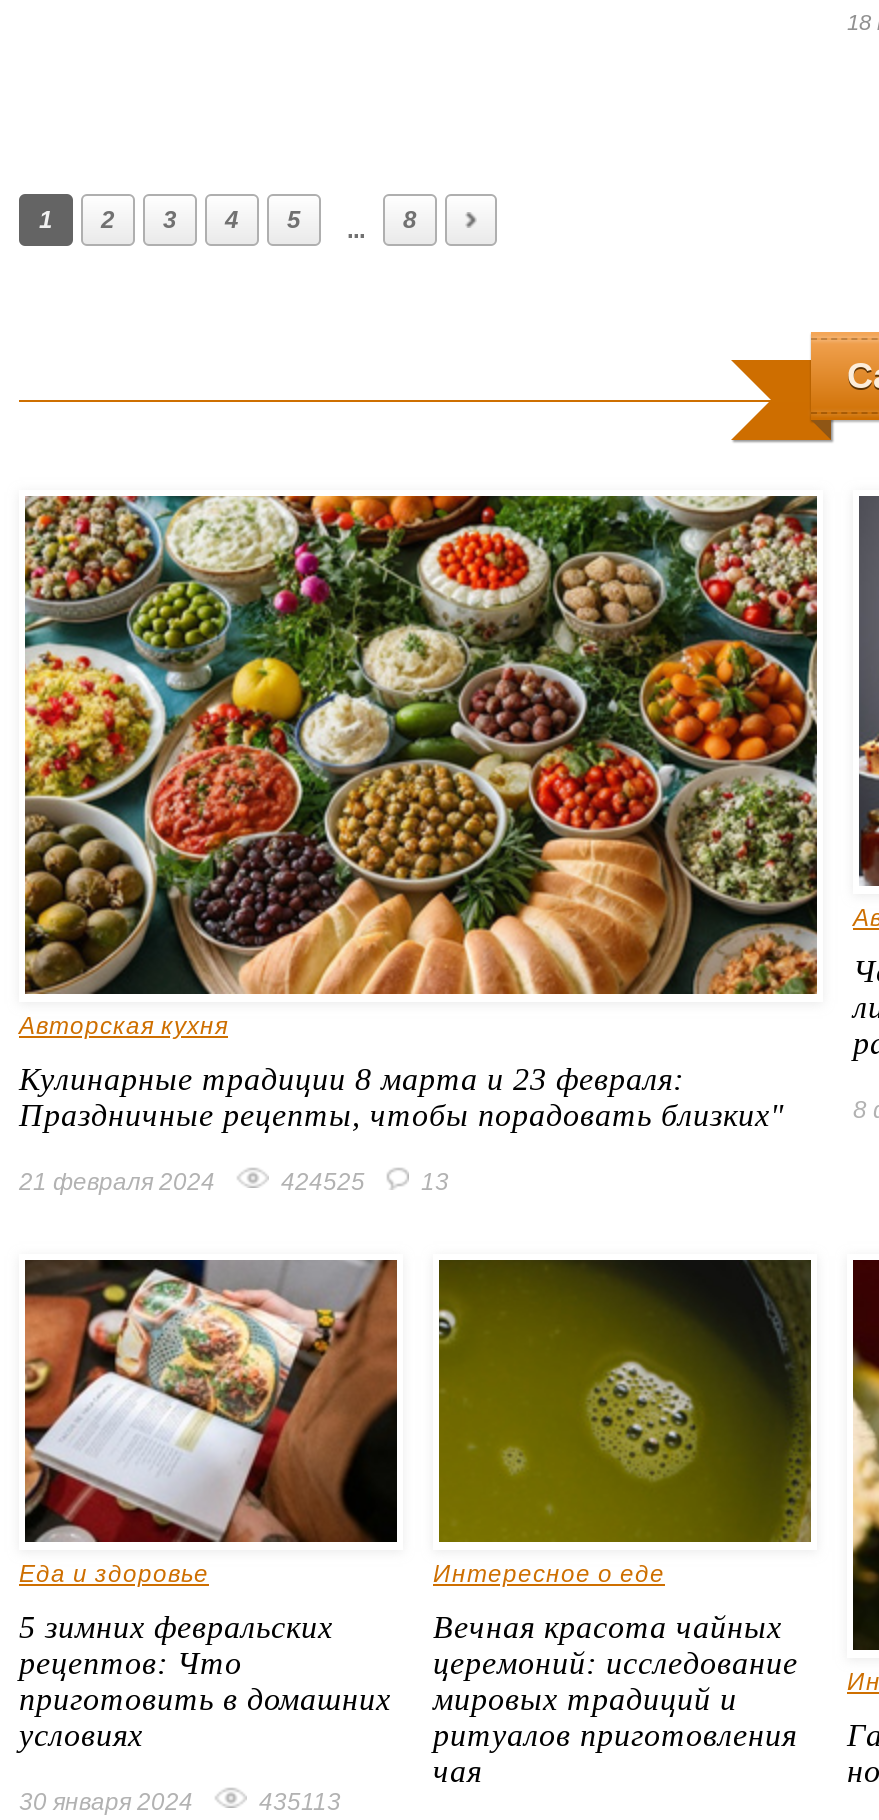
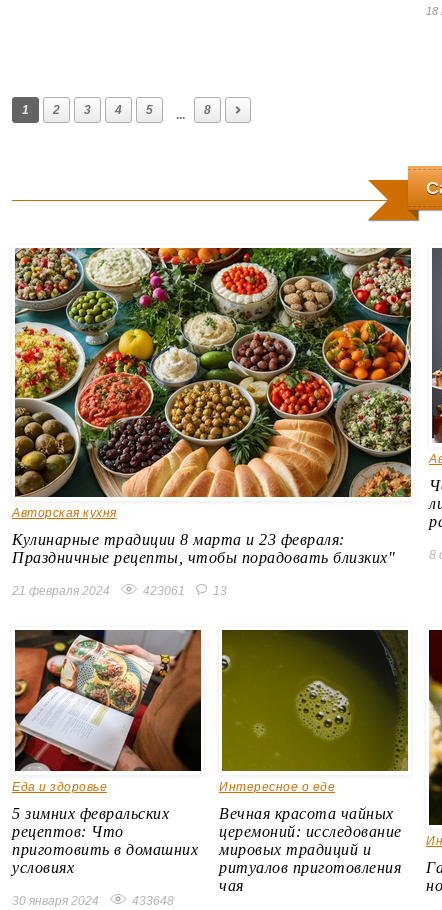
- 424525 13
+ 423061 13

- 435113
+ 433648
